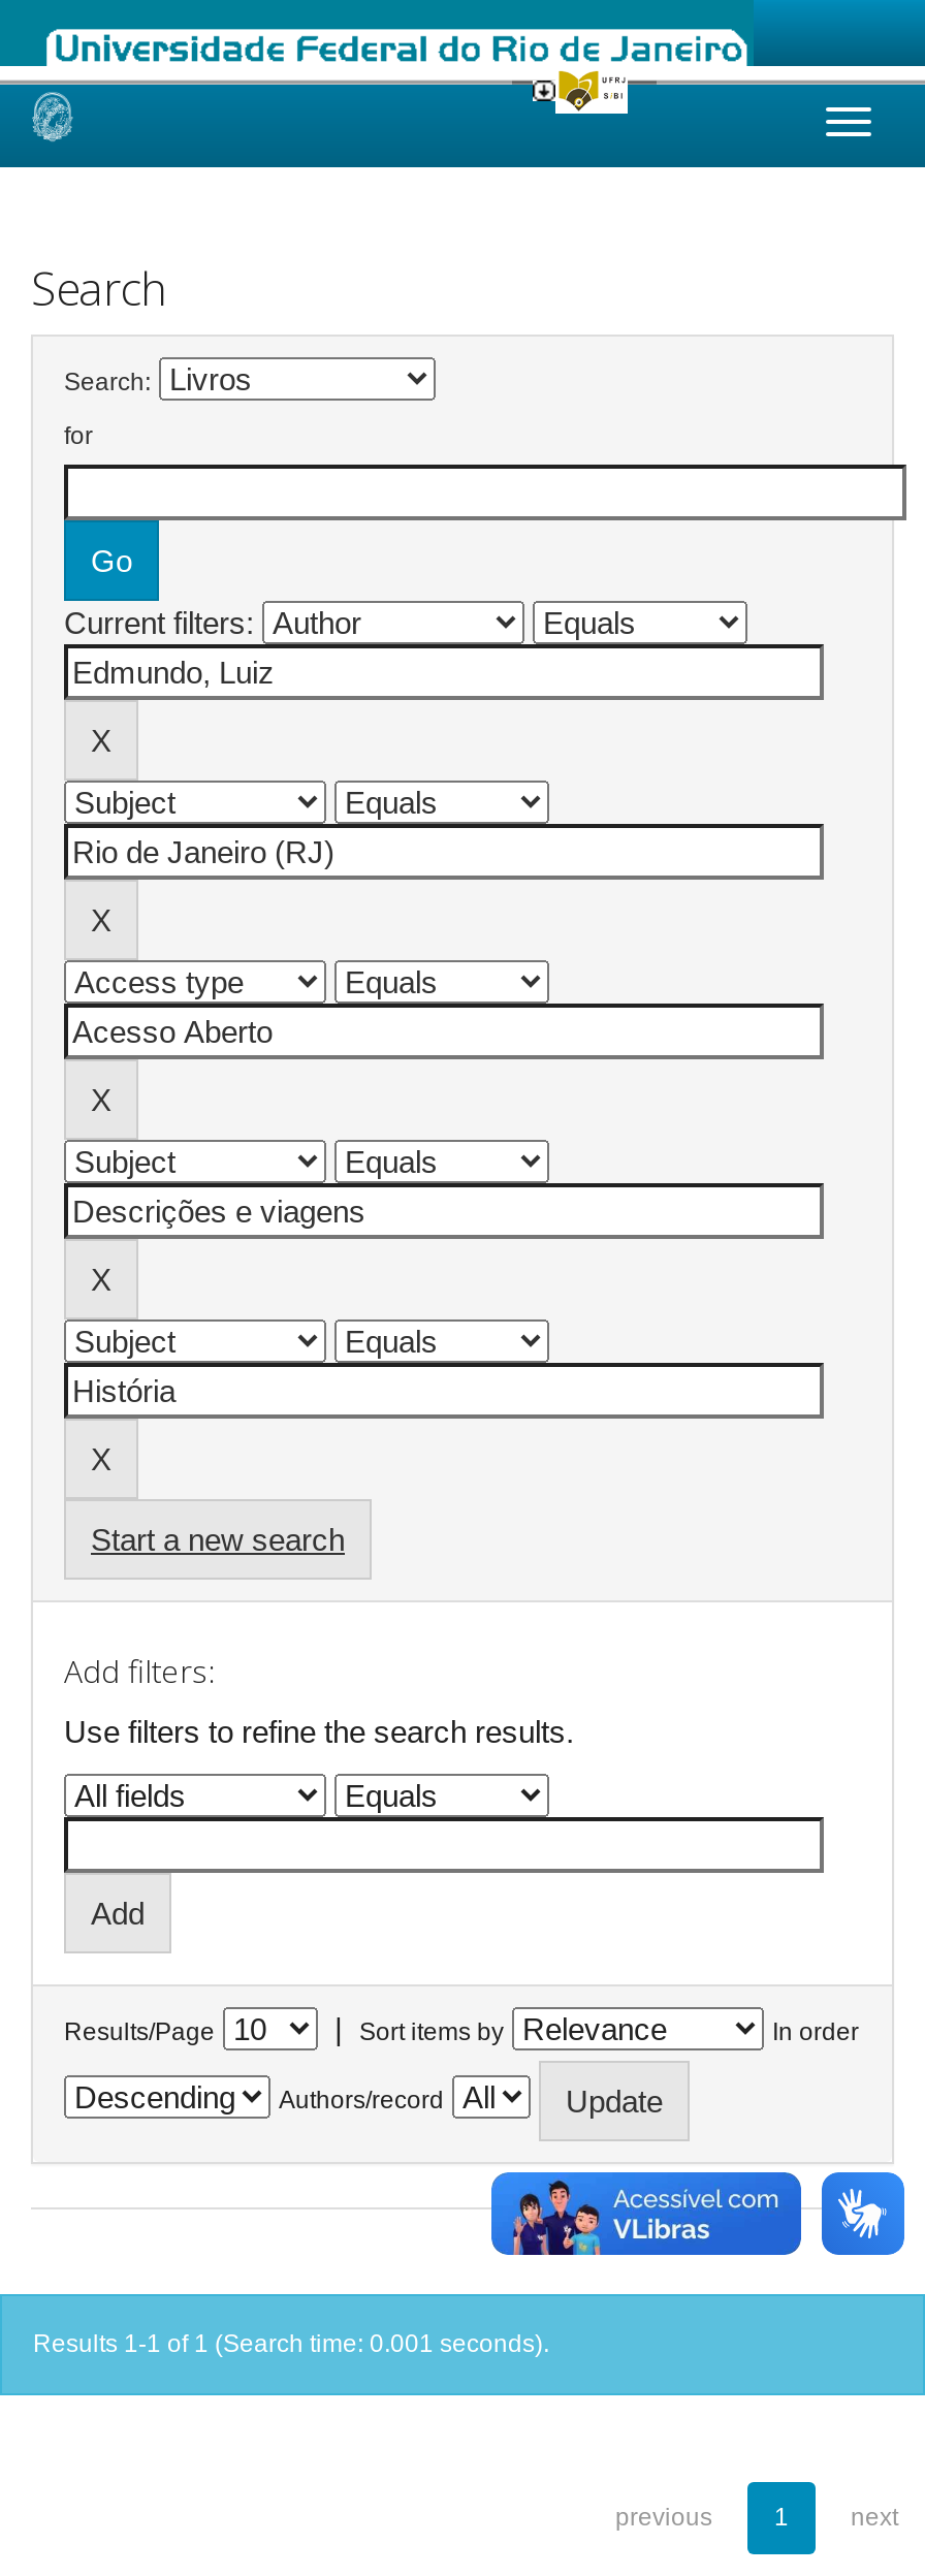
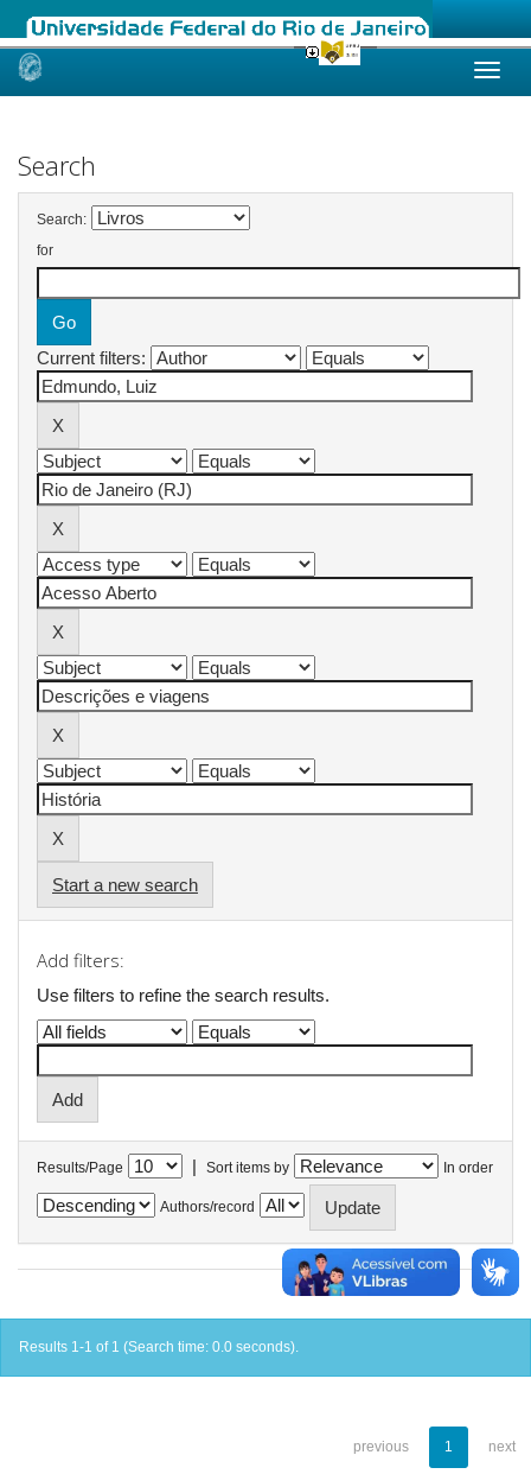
- Results 1-1 of 1 (Search time: 0.001 seconds).
+ Results 1-1 of 1 (Search time: 0.0 seconds).
